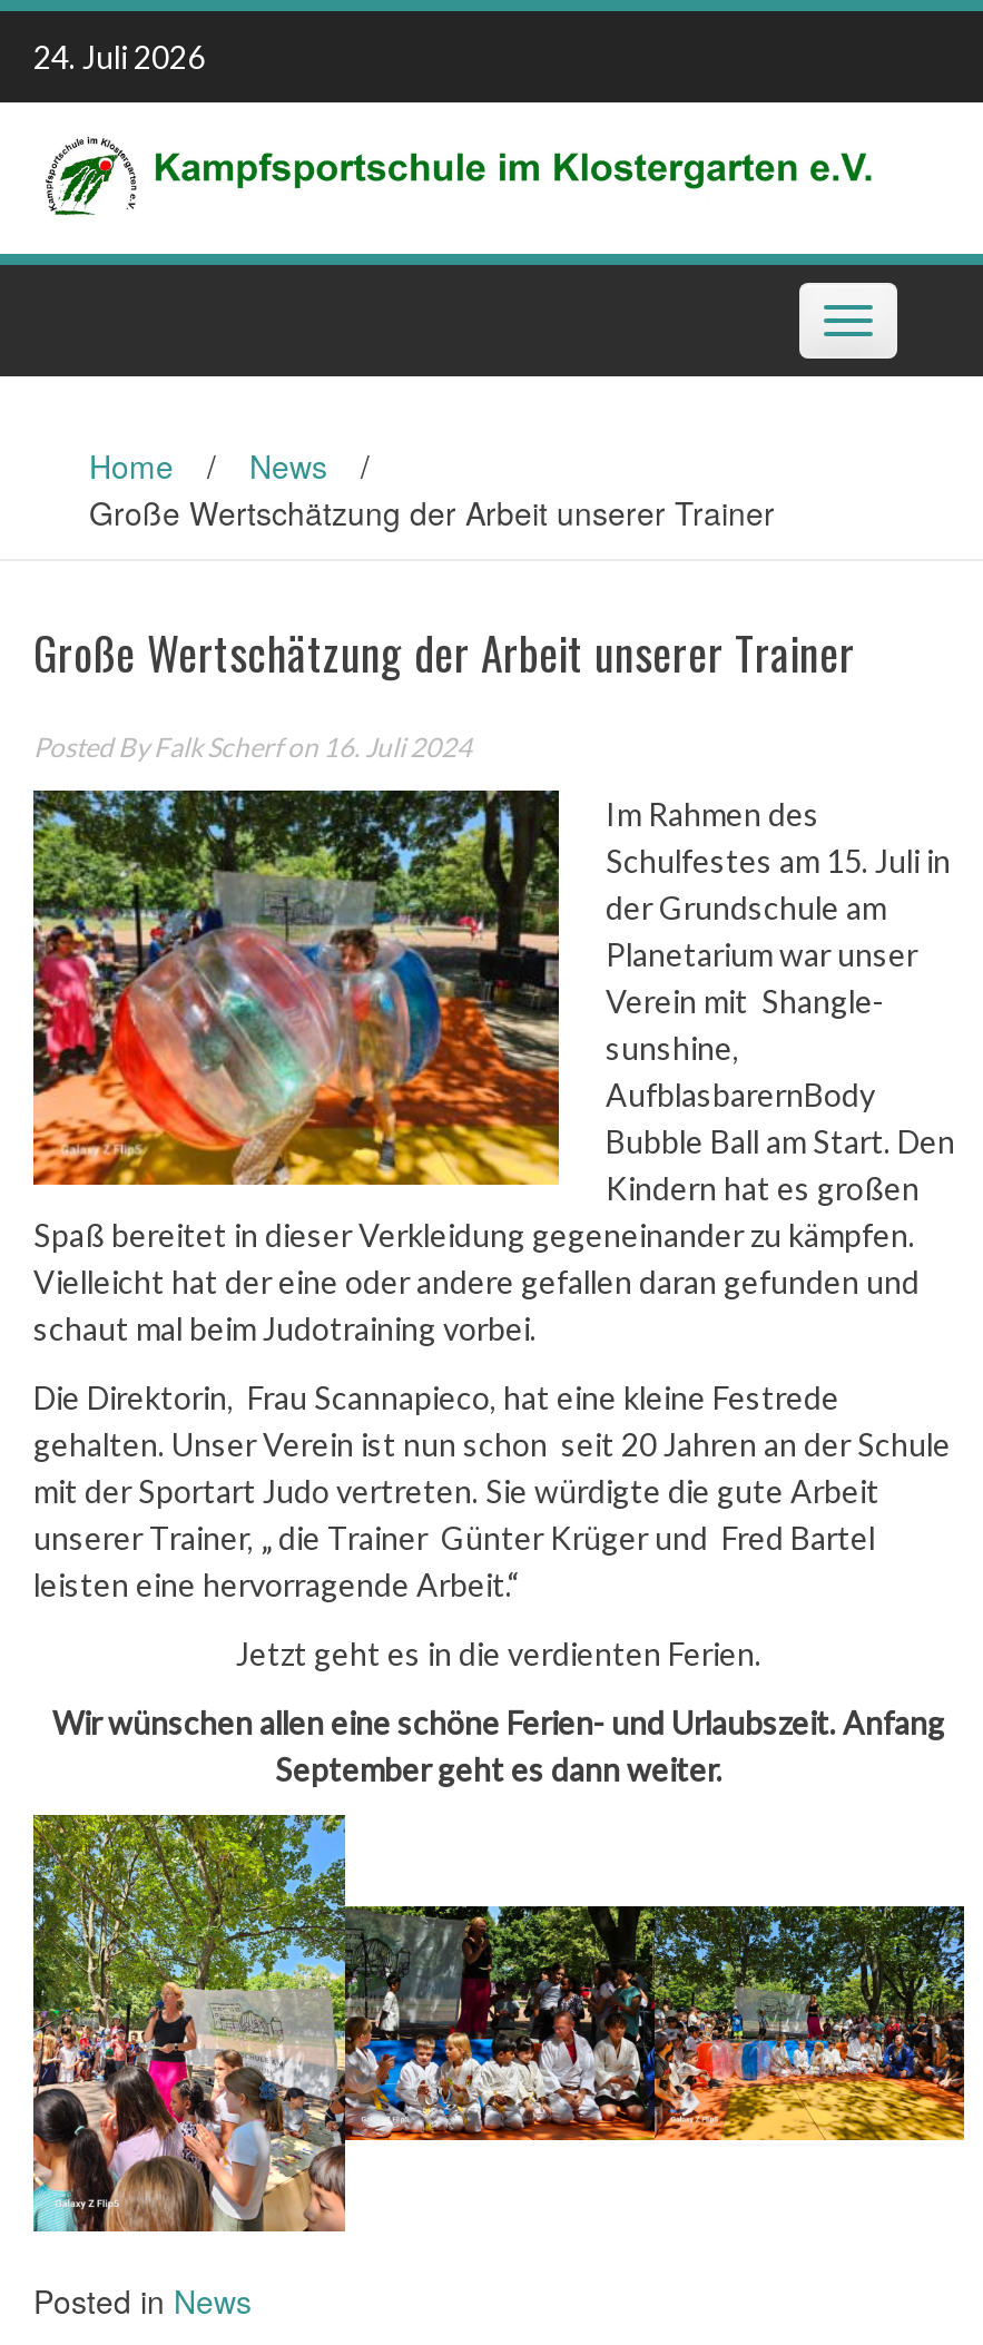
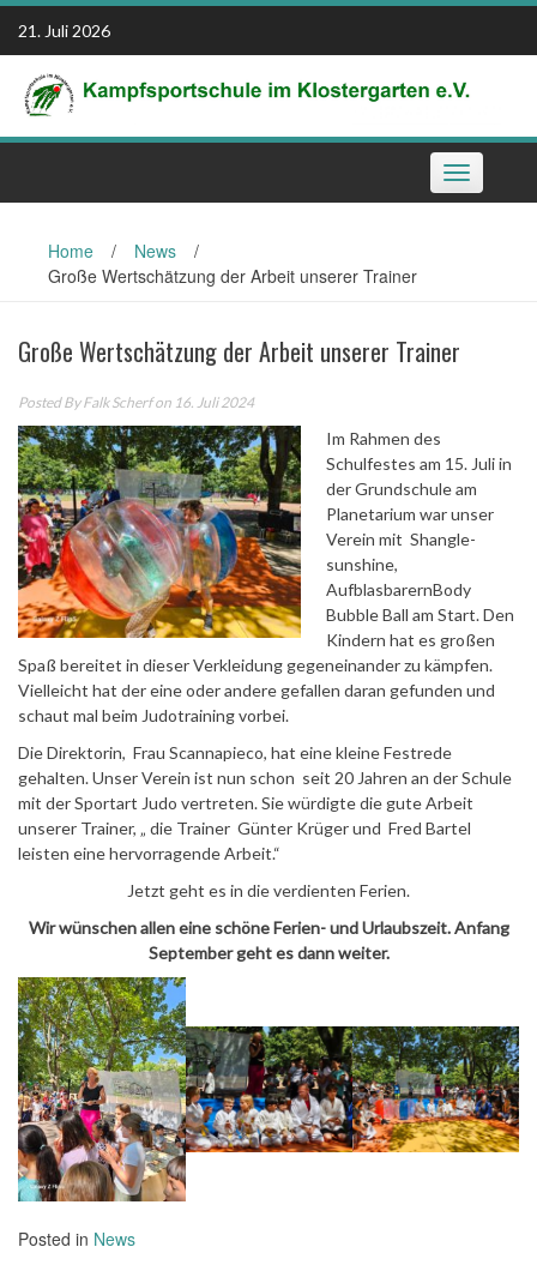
- 24. Juli 2026
+ 21. Juli 2026
